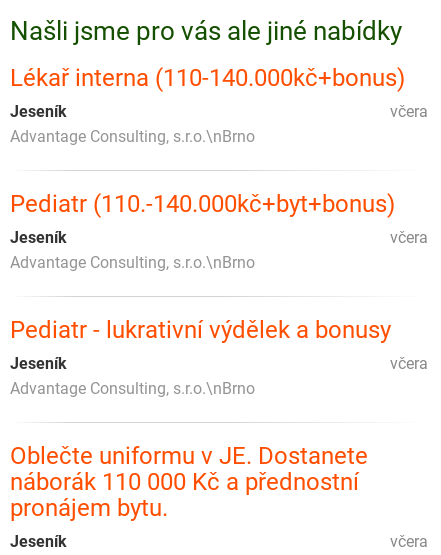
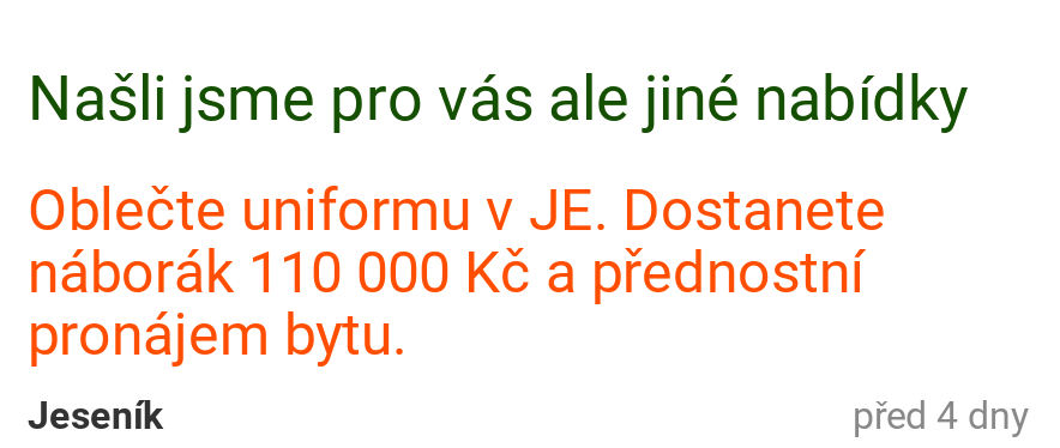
- Lékař interna (110-140.000kč+bonus)
- včera
- Jeseník
- Advantage Consulting, s.r.o.\nBrno
- Pediatr (110.-140.000kč+byt+bonus)
- včera
- Jeseník
- Advantage Consulting, s.r.o.\nBrno
- Pediatr - lukrativní výdělek a bonusy
- včera
- Jeseník
- Advantage Consulting, s.r.o.\nBrno

- včera
+ před 4 dny
